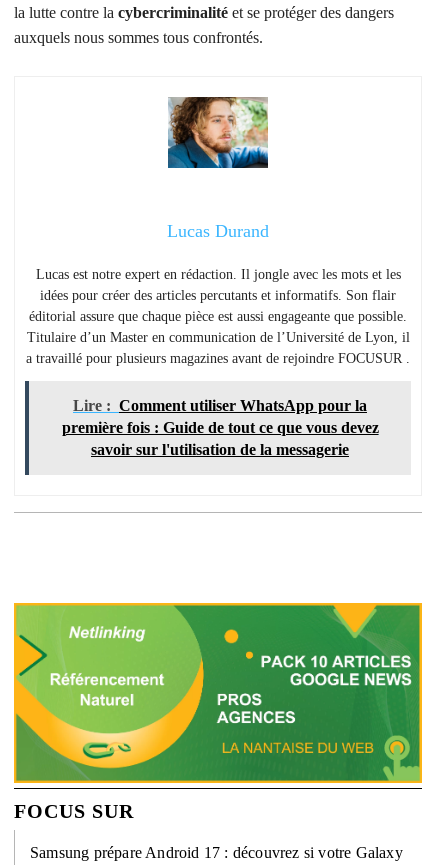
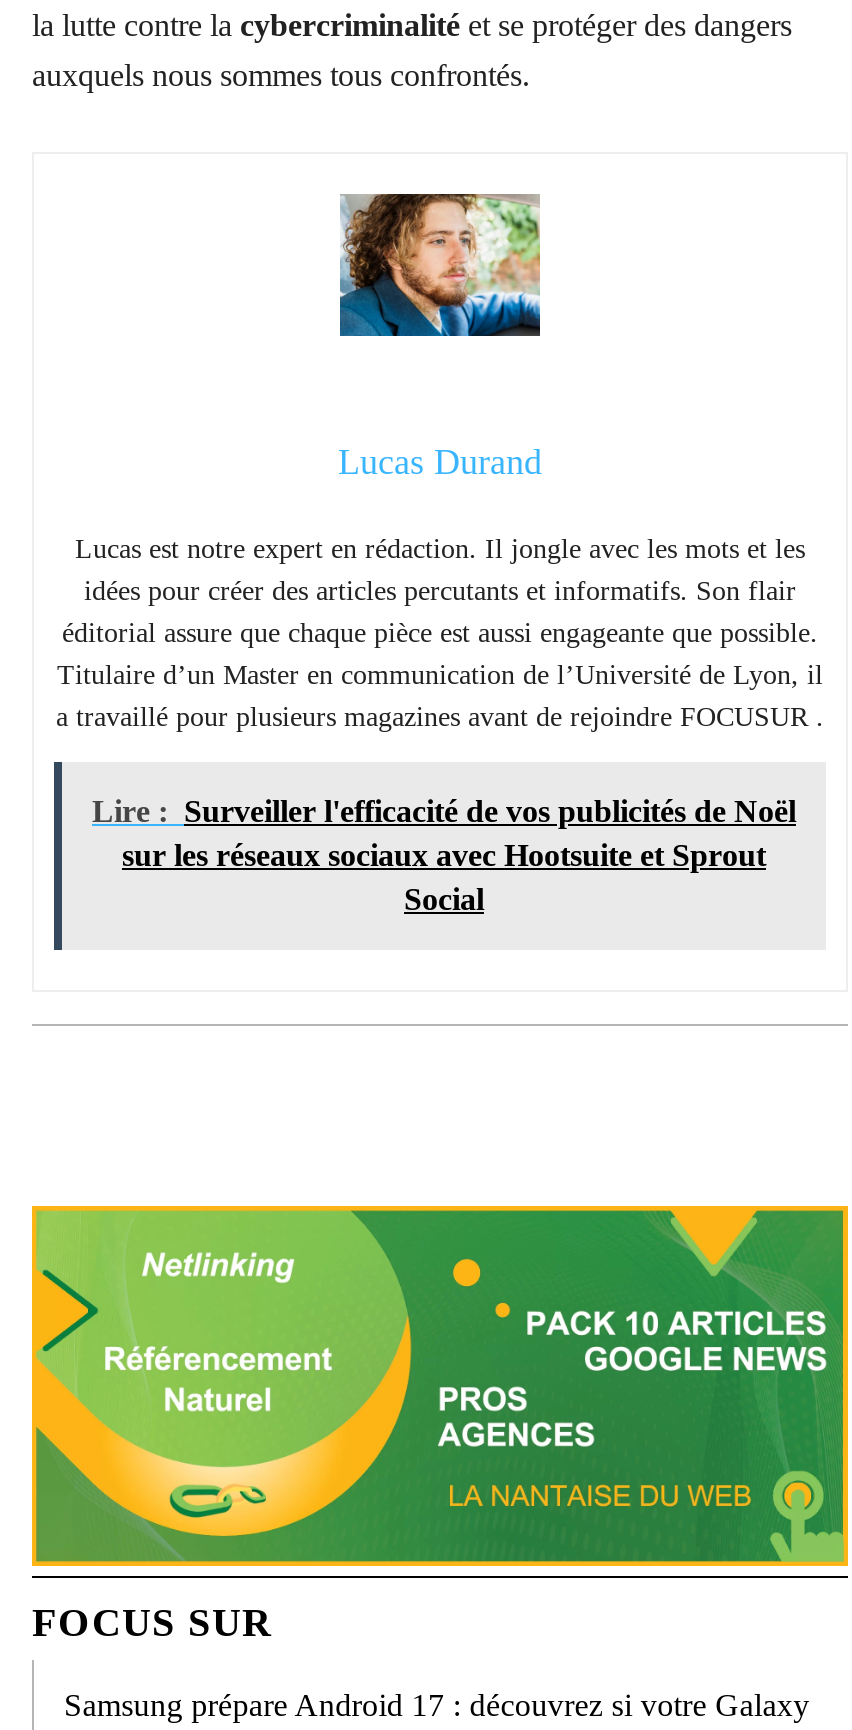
- Lire : Comment utiliser WhatsApp pour la
- première fois : Guide de tout ce que vous devez
- savoir sur l'utilisation de la messagerie
+ Lire : Surveiller l'efficacité de vos publicités de Noël
+ sur les réseaux sociaux avec Hootsuite et Sprout
+ Social
